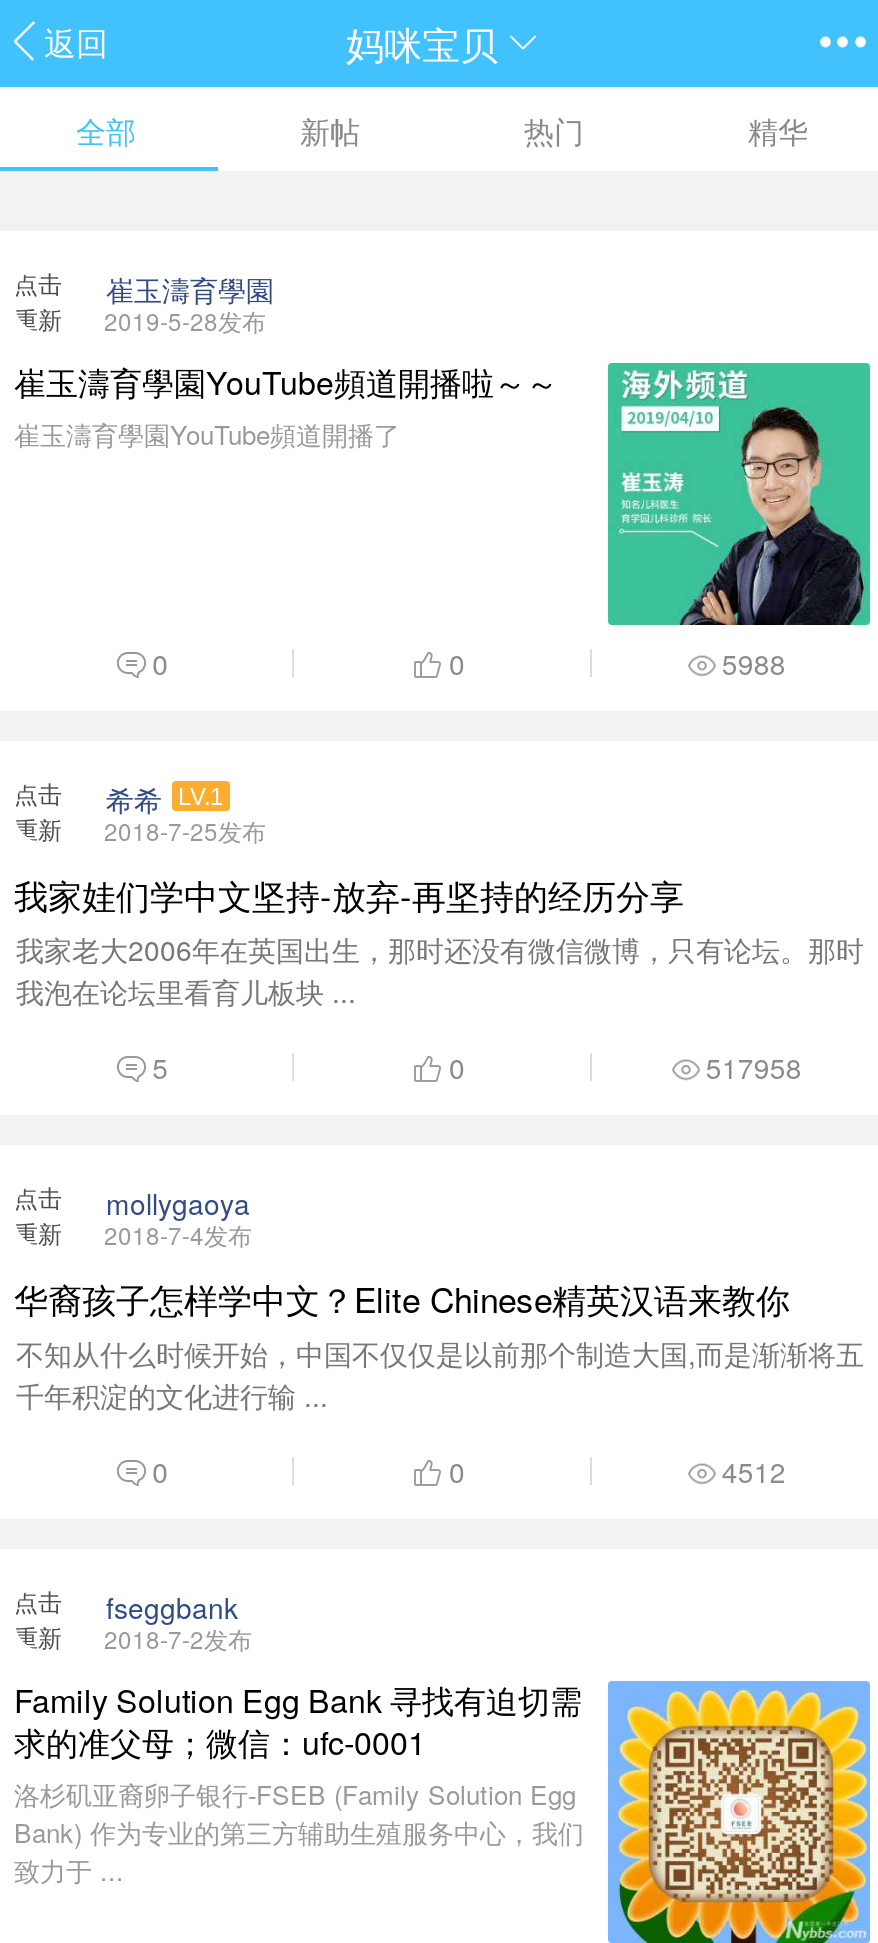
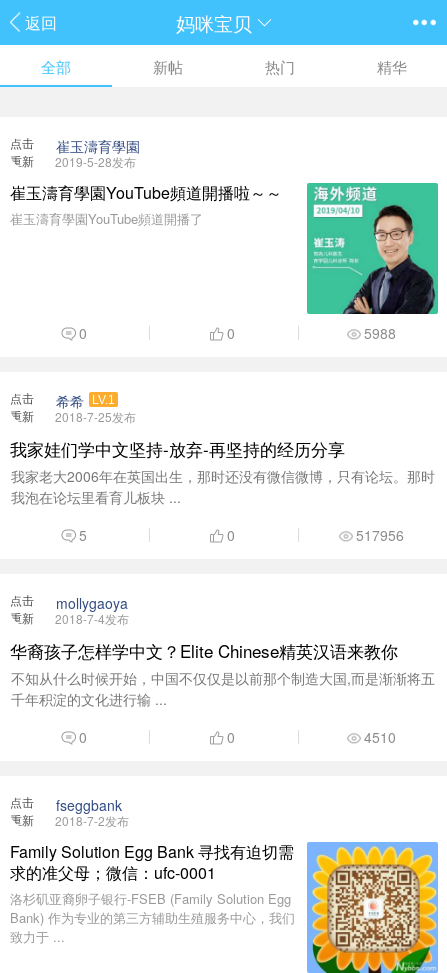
- 517958
+ 517956

- 4512
+ 4510
